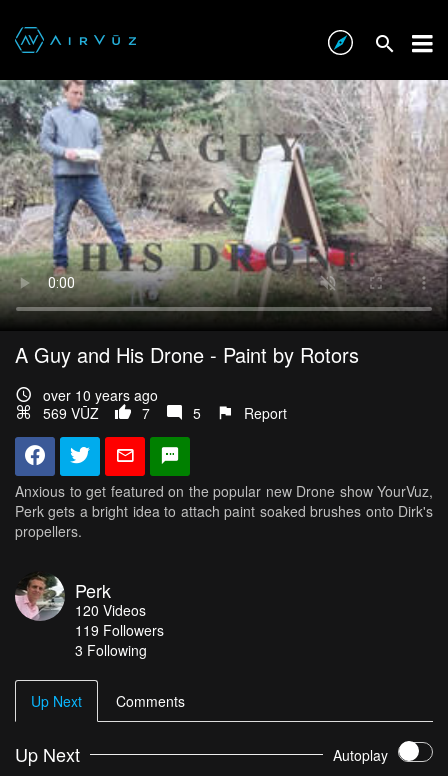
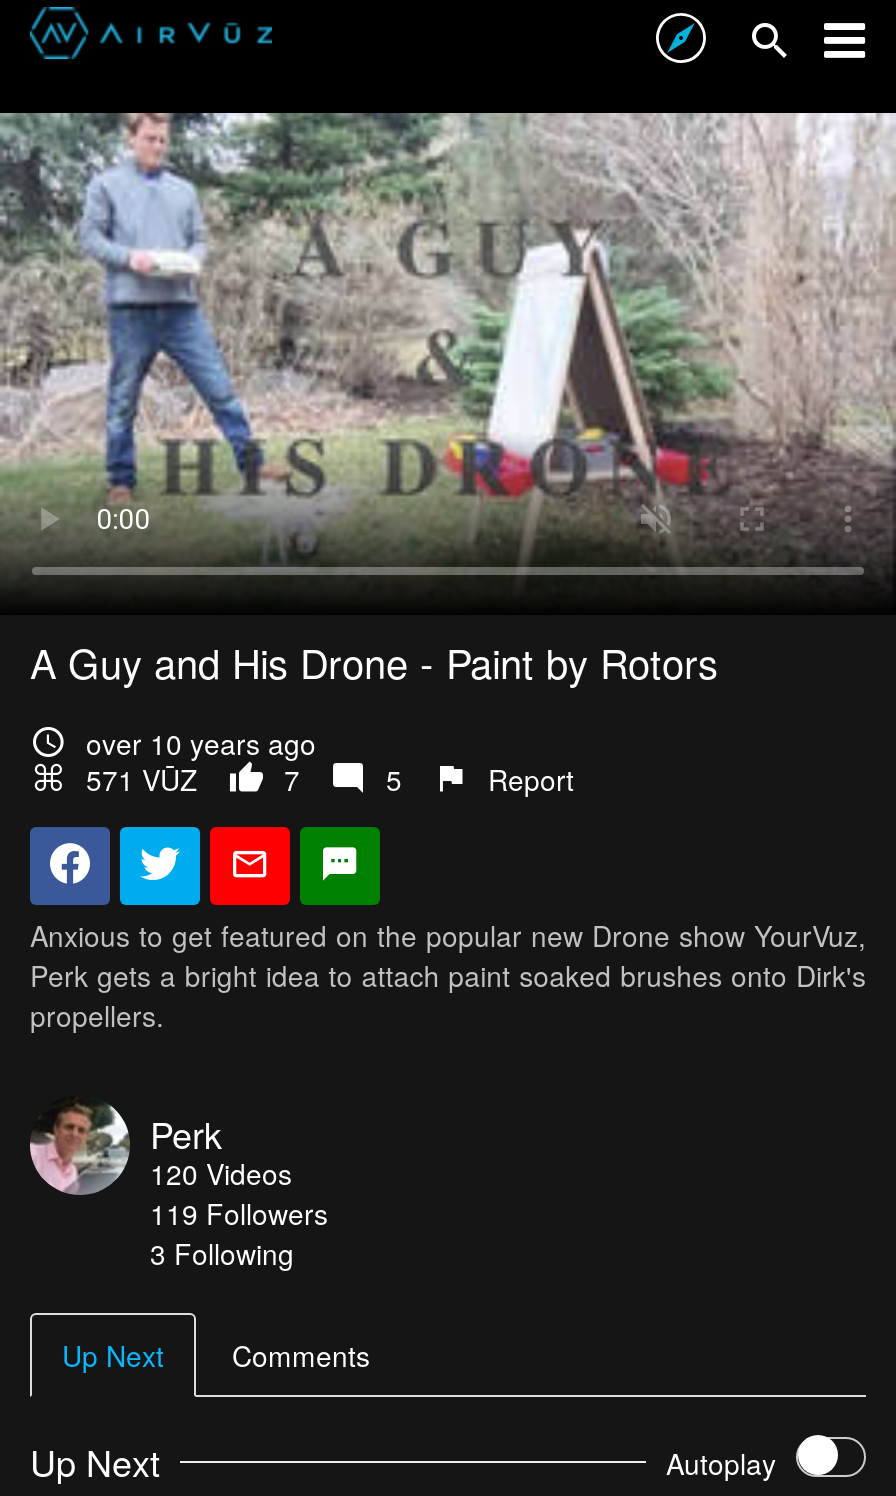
- 569 VŪZ
+ 571 VŪZ
